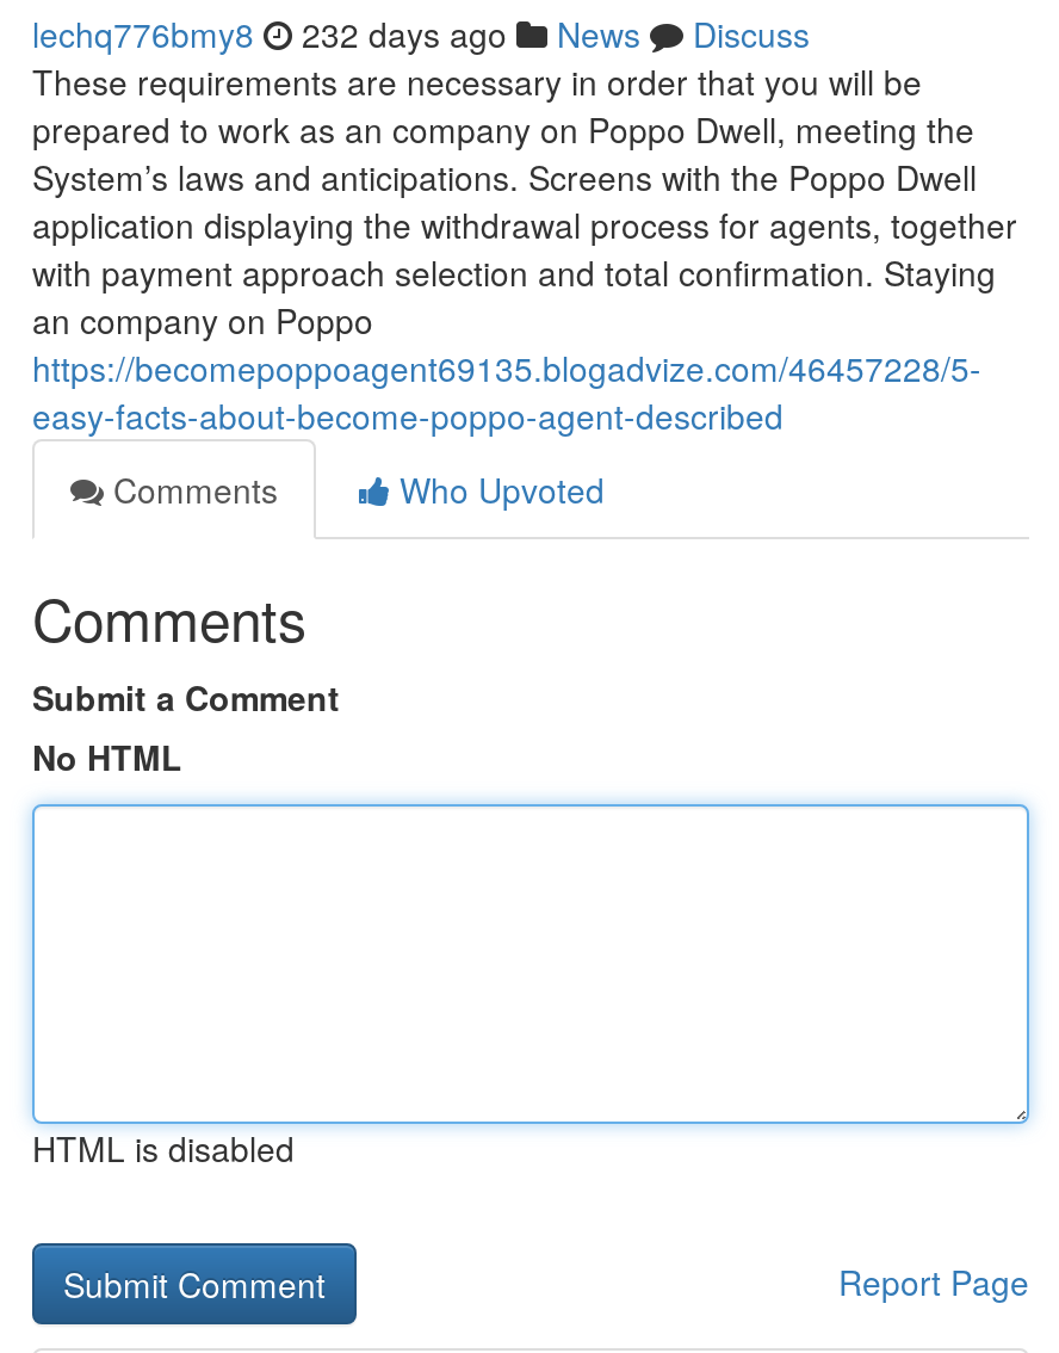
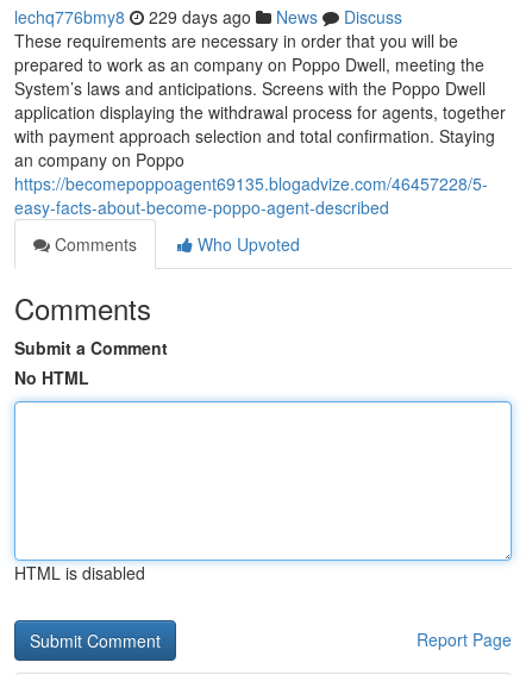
- lechq776bmy8 232 days ago News Discuss
+ lechq776bmy8 229 days ago News Discuss
